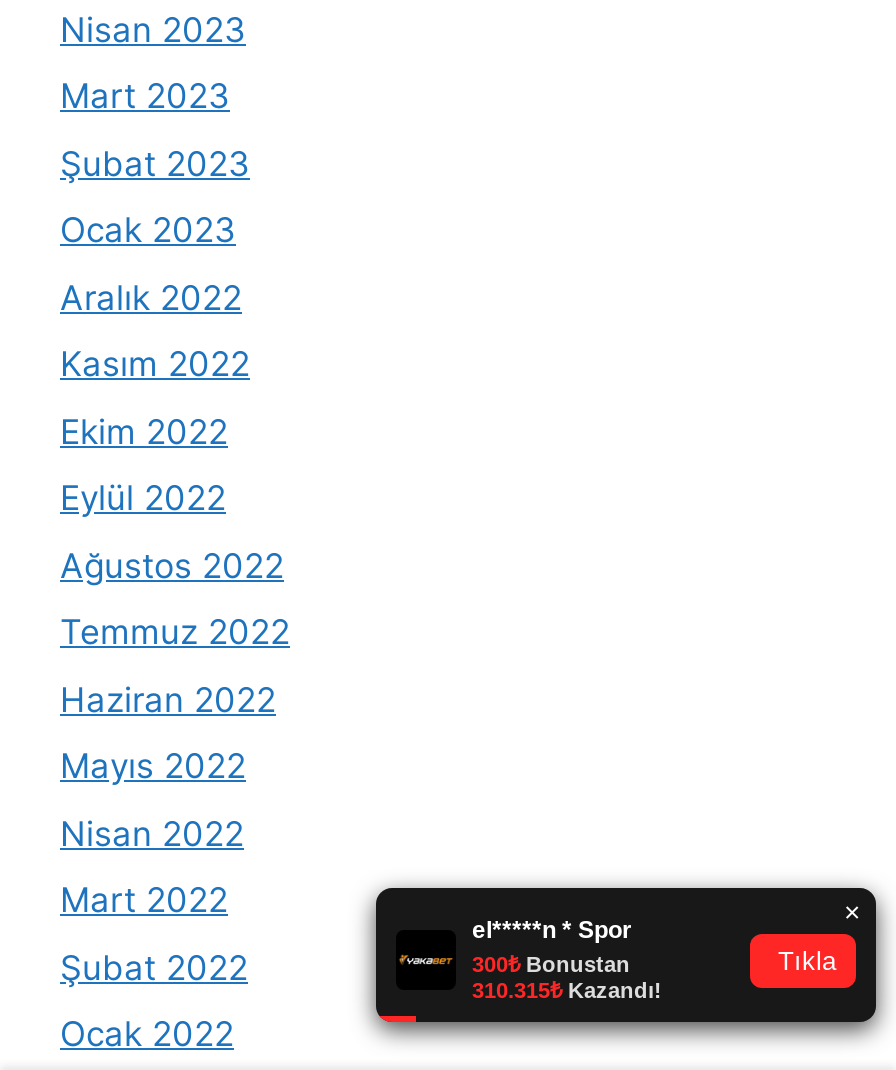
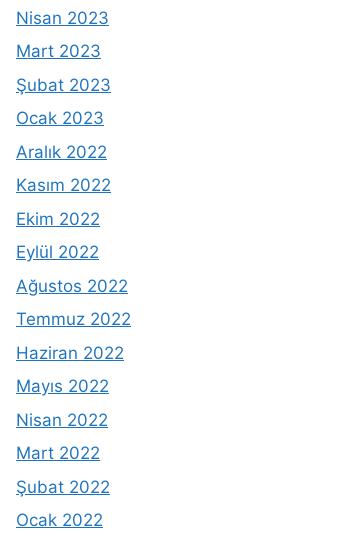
- [image]
